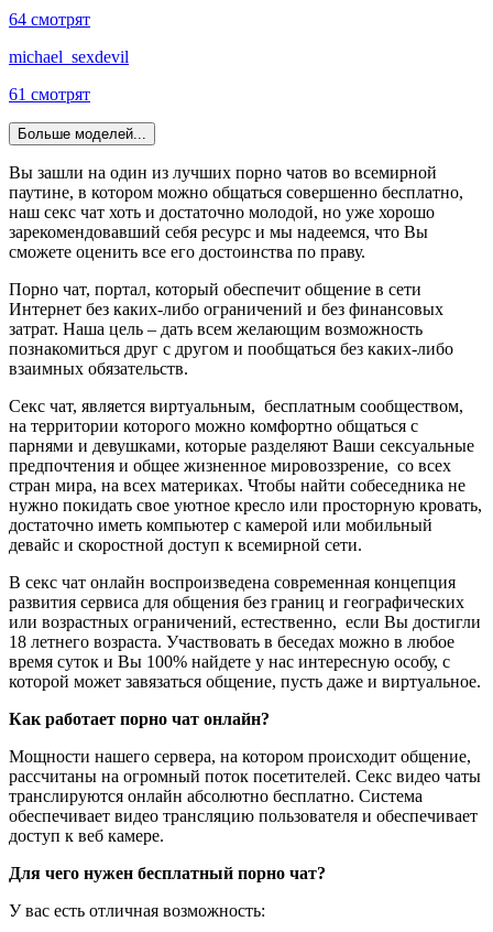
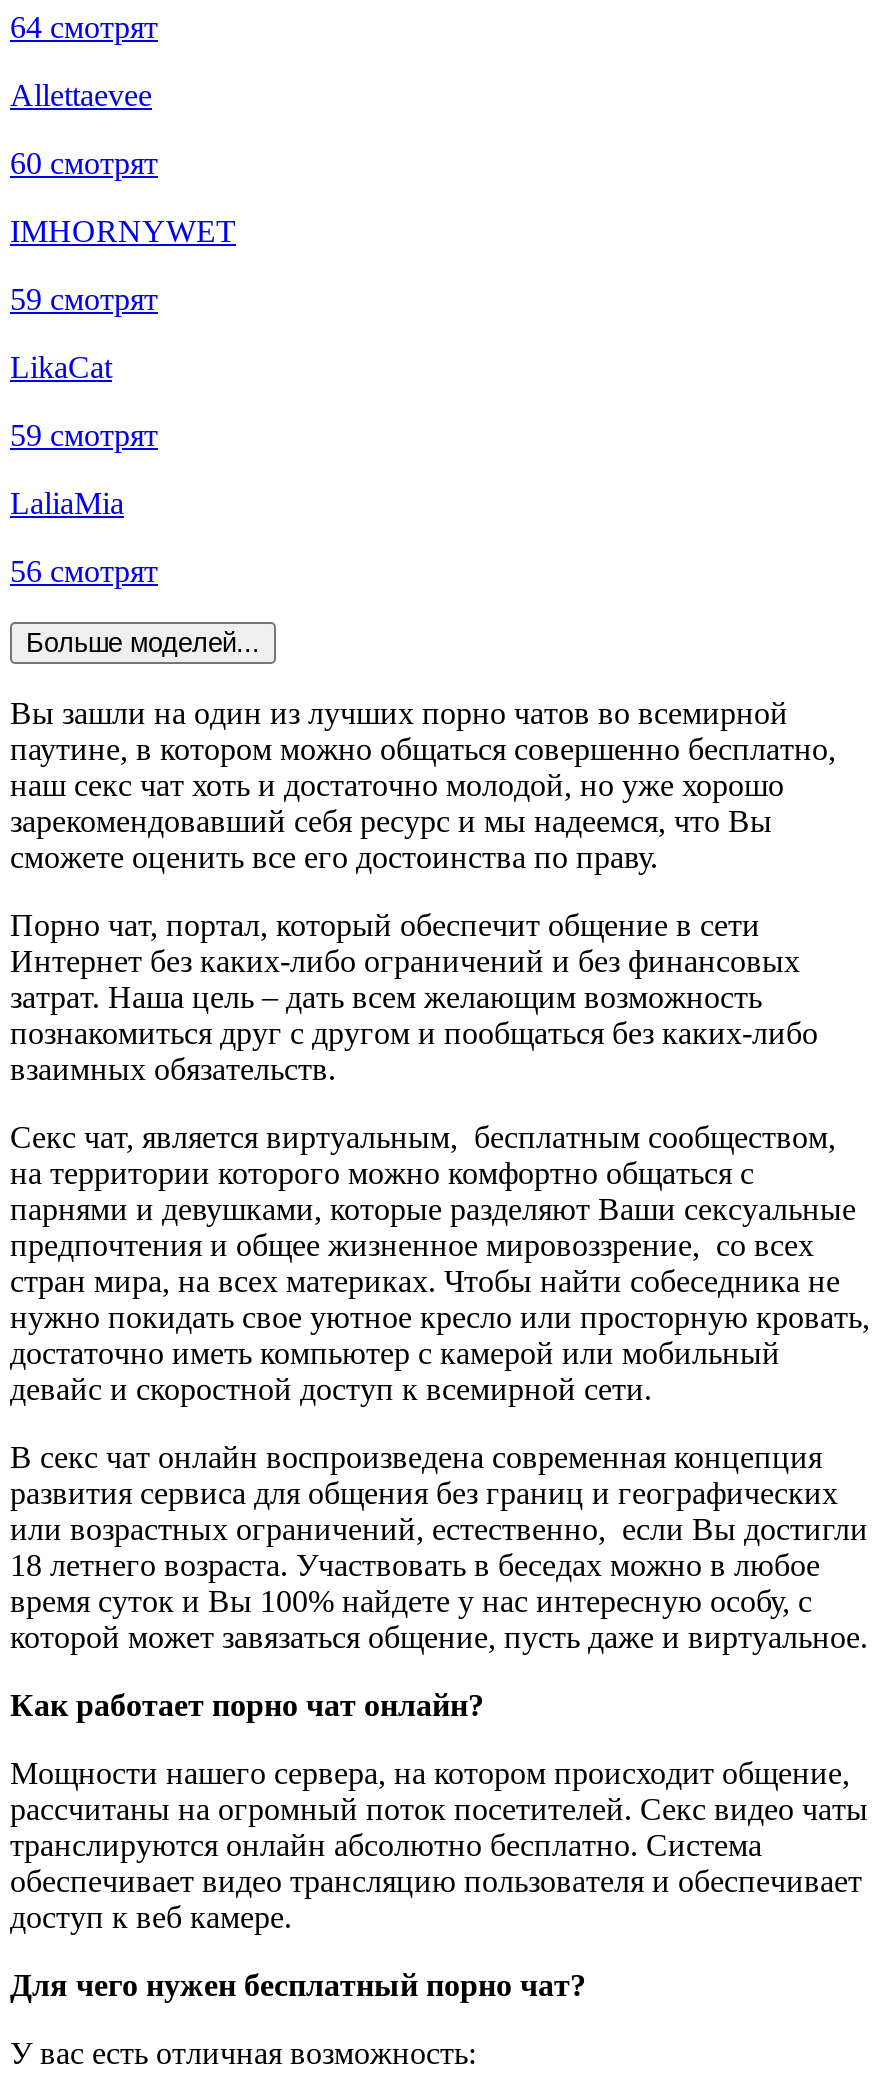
- michael_sexdevil
- 61 смотрят
+ Allettaevee
+ 60 смотрят
+ IMHORNYWET
+ 59 смотрят
+ LikaCat
+ 59 смотрят
+ LaliaMia
+ 56 смотрят
